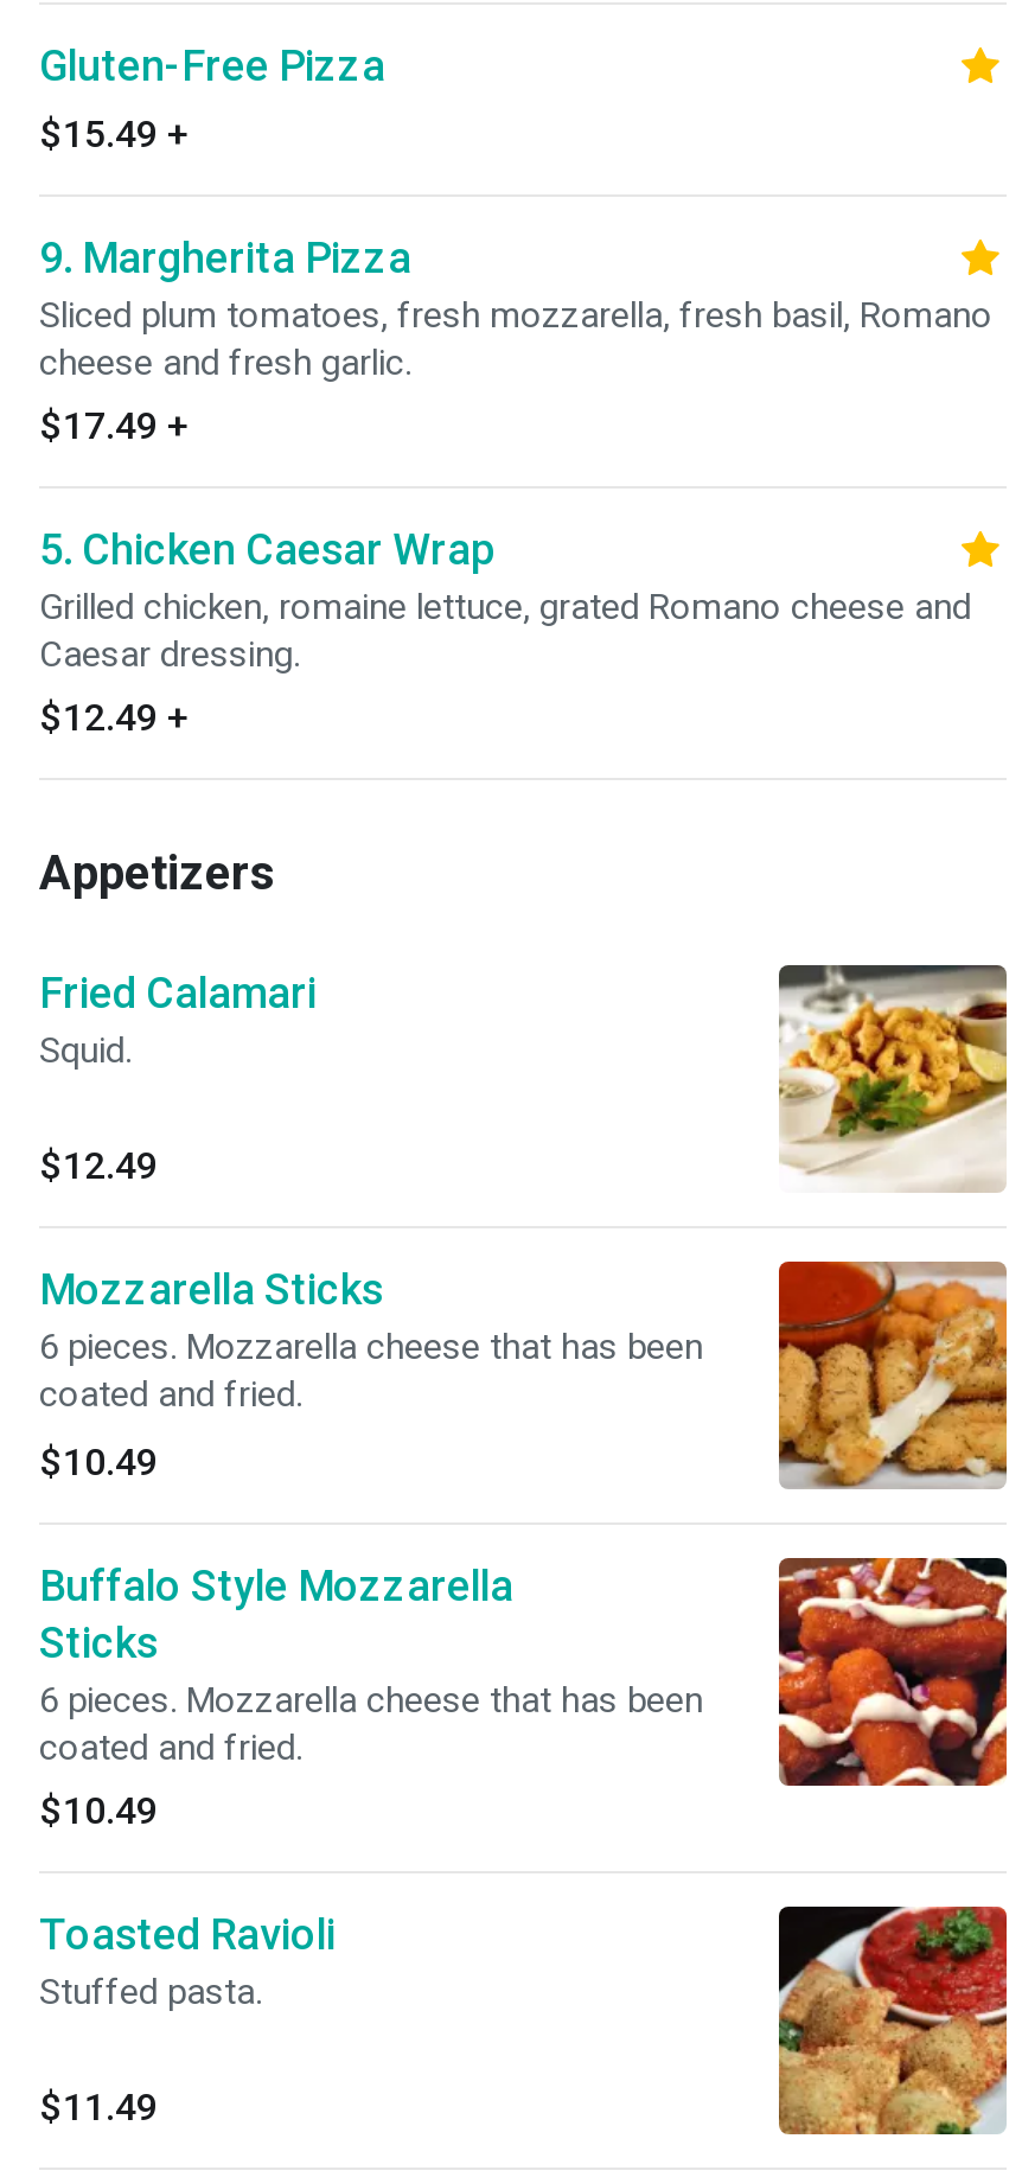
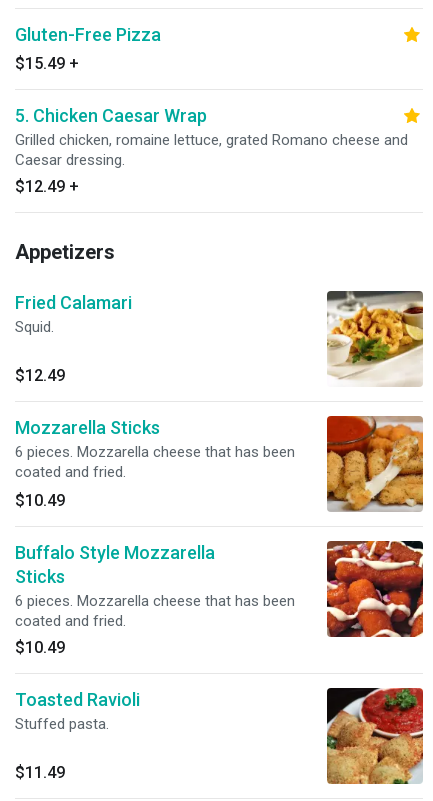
- 9. Margherita Pizza
- Sliced plum tomatoes, fresh mozzarella, fresh basil, Romano
- cheese and fresh garlic.
- $17.49 +
